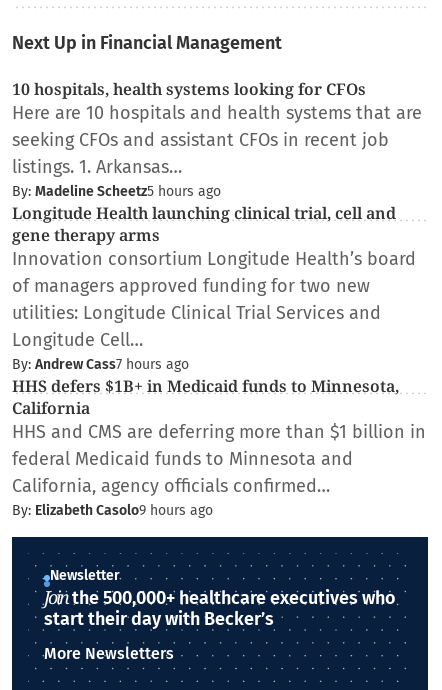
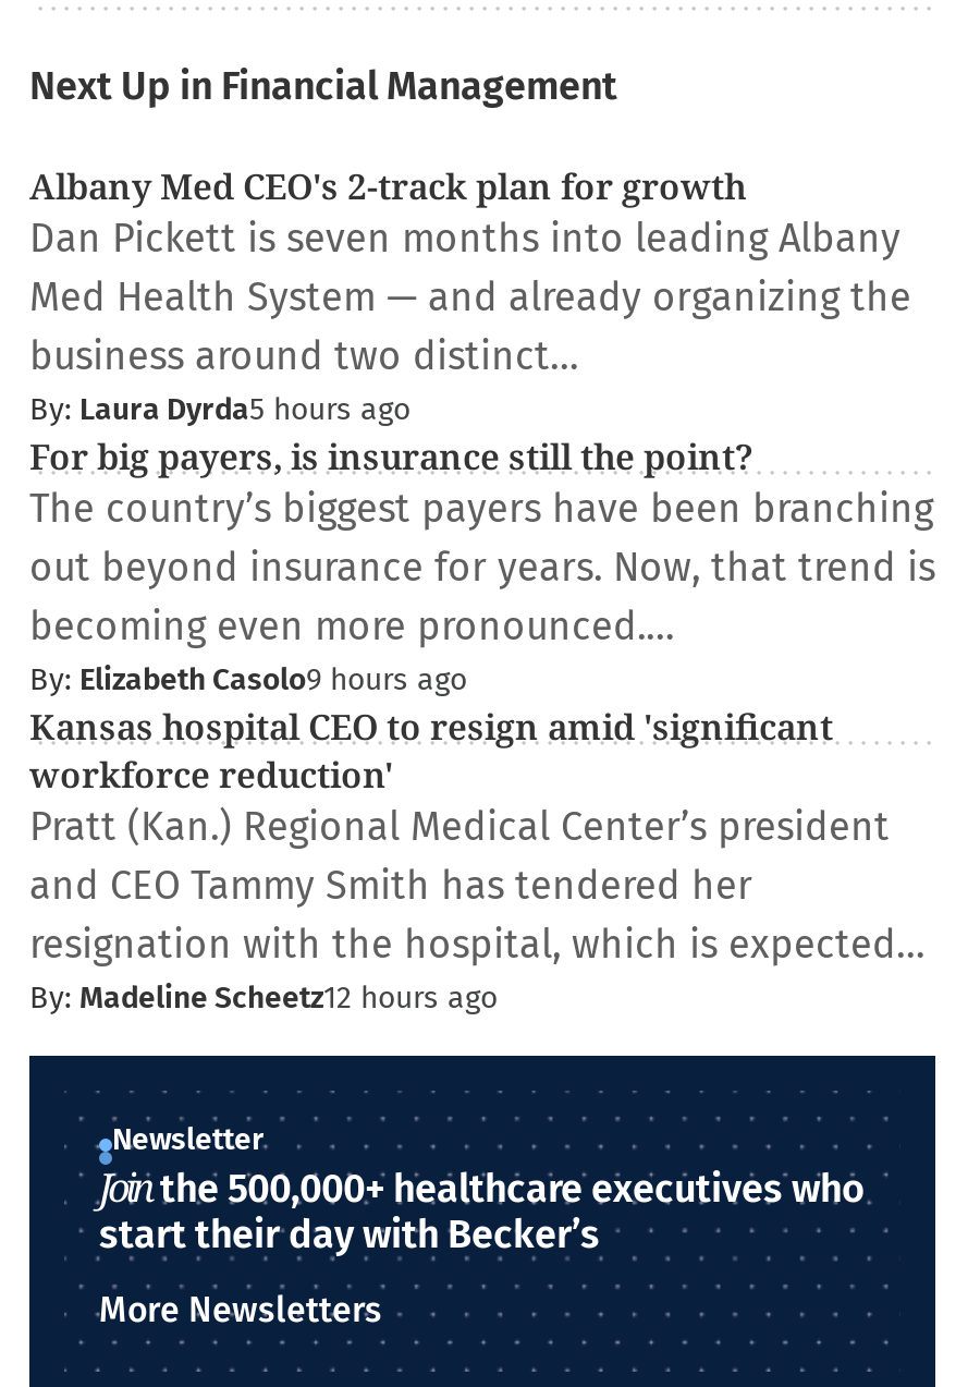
- 10 hospitals, health systems looking for CFOs
- Here are 10 hospitals and health systems that are
- seeking CFOs and assistant CFOs in recent job
- listings. 1. Arkansas…
- By: Madeline Scheetz5 hours ago
- Longitude Health launching clinical trial, cell and
- gene therapy arms
- Innovation consortium Longitude Health’s board
- of managers approved funding for two new
- utilities: Longitude Clinical Trial Services and
- Longitude Cell…
- By: Andrew Cass7 hours ago
- HHS defers $1B+ in Medicaid funds to Minnesota,
- California
- HHS and CMS are deferring more than $1 billion in
- federal Medicaid funds to Minnesota and
- California, agency officials confirmed…
- By: Elizabeth Casolo9 hours ago
+ Albany Med CEO's 2-track plan for growth
+ Dan Pickett is seven months into leading Albany
+ Med Health System — and already organizing the
+ business around two distinct…
+ By: Laura Dyrda
+ For big payers, is insurance still the point?
+ The country’s biggest payers have been branching
+ out beyond insurance for years. Now, that trend is
+ becoming even more pronounced.…
+ By: Elizabeth Casolo
+ Kansas hospital CEO to resign amid 'significant
+ workforce reduction'
+ Pratt (Kan.) Regional Medical Center’s president
+ and CEO Tammy Smith has tendered her
+ resignation with the hospital, which is expected…
+ By: Madeline Scheetz
